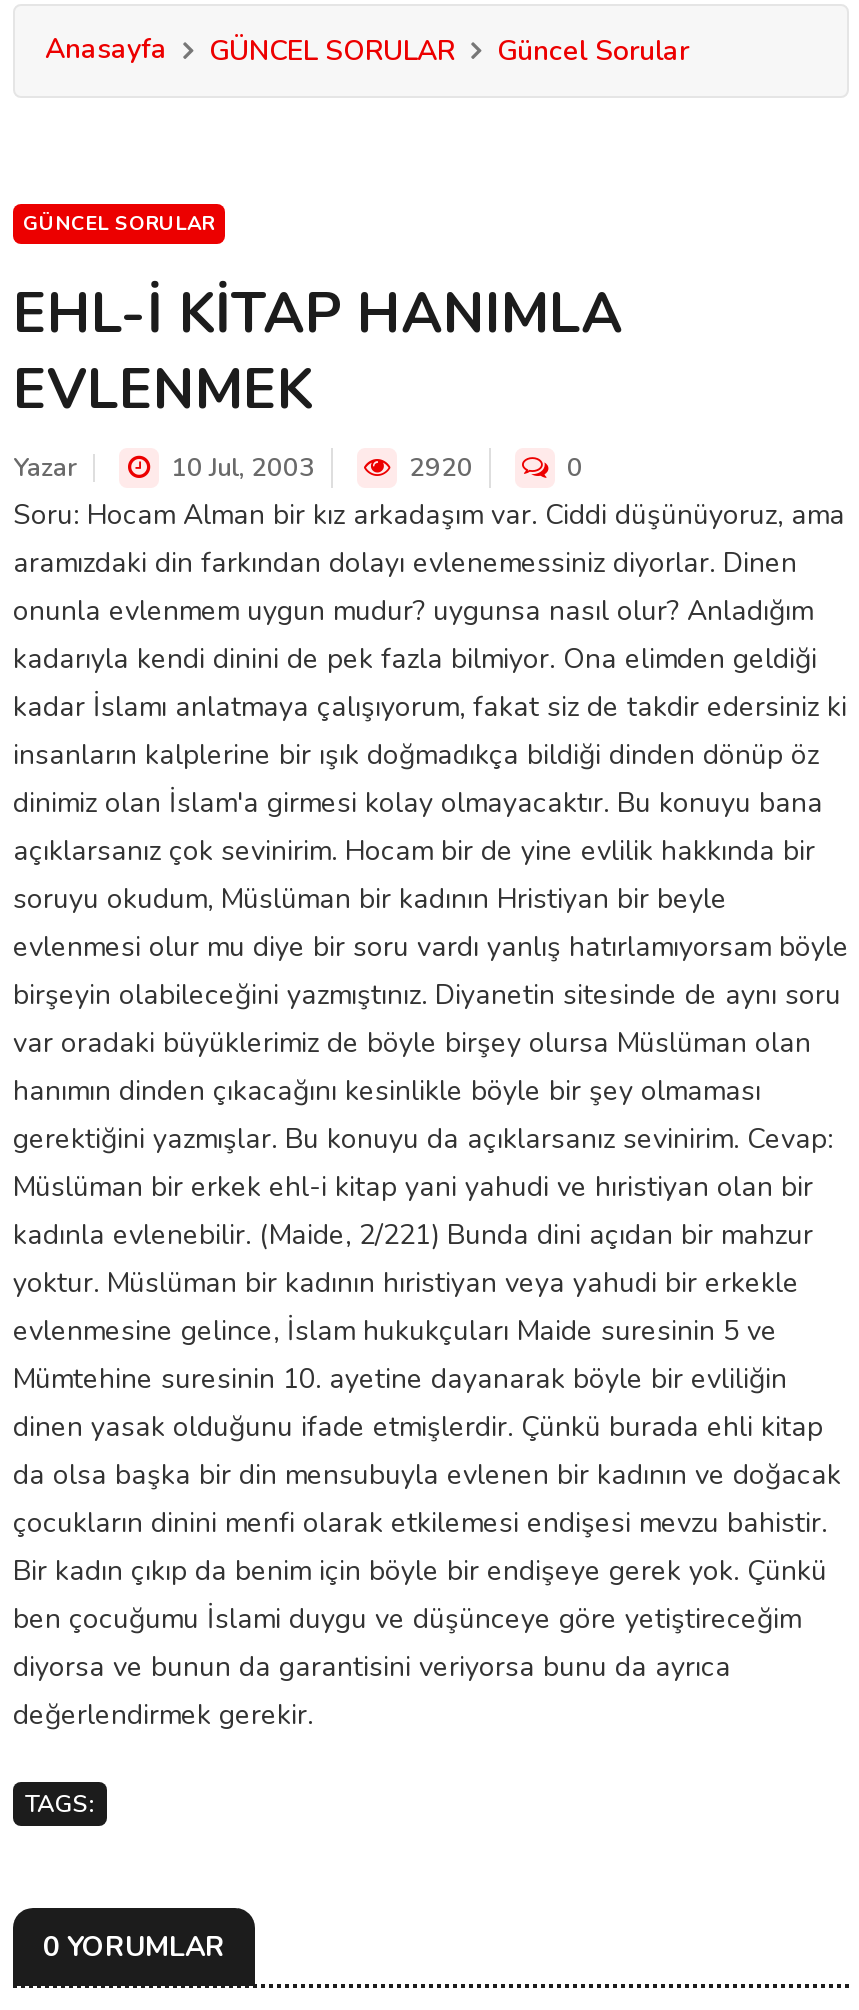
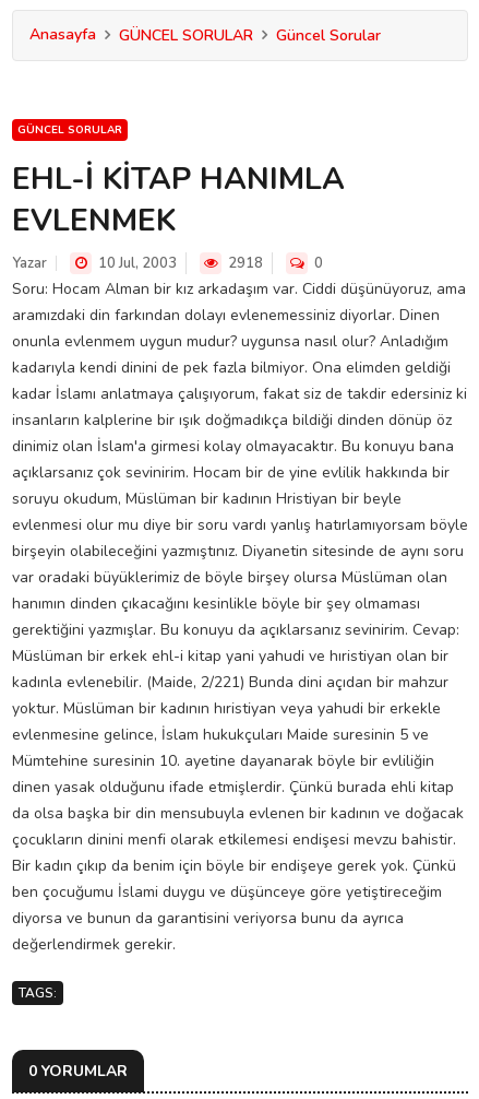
- 2920
+ 2918
